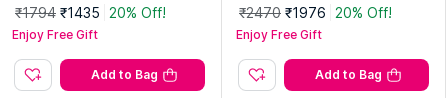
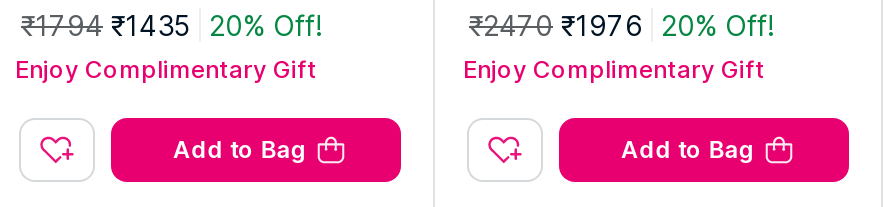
- Enjoy Free Gift
+ Enjoy Complimentary Gift

- Enjoy Free Gift
+ Enjoy Complimentary Gift
